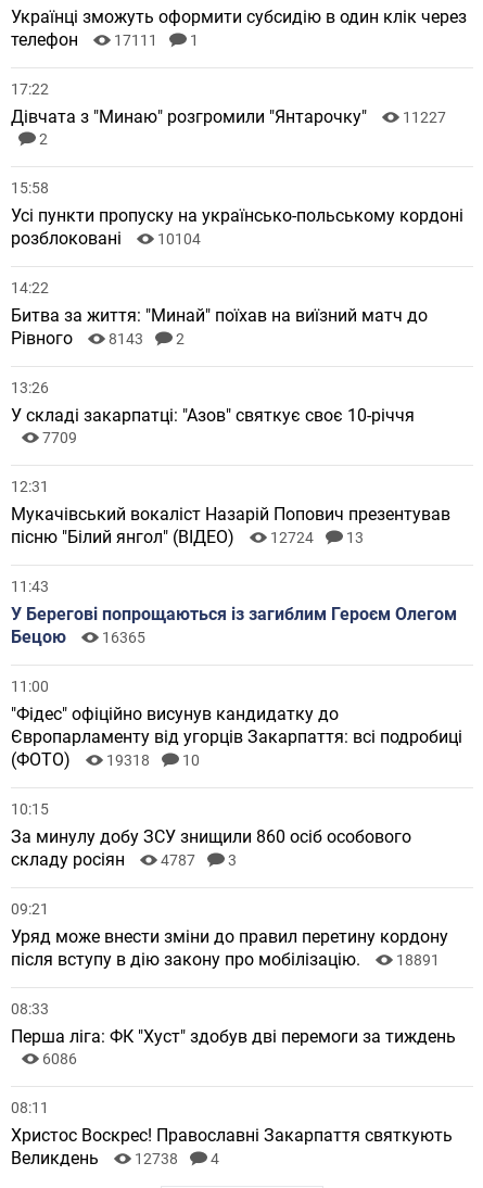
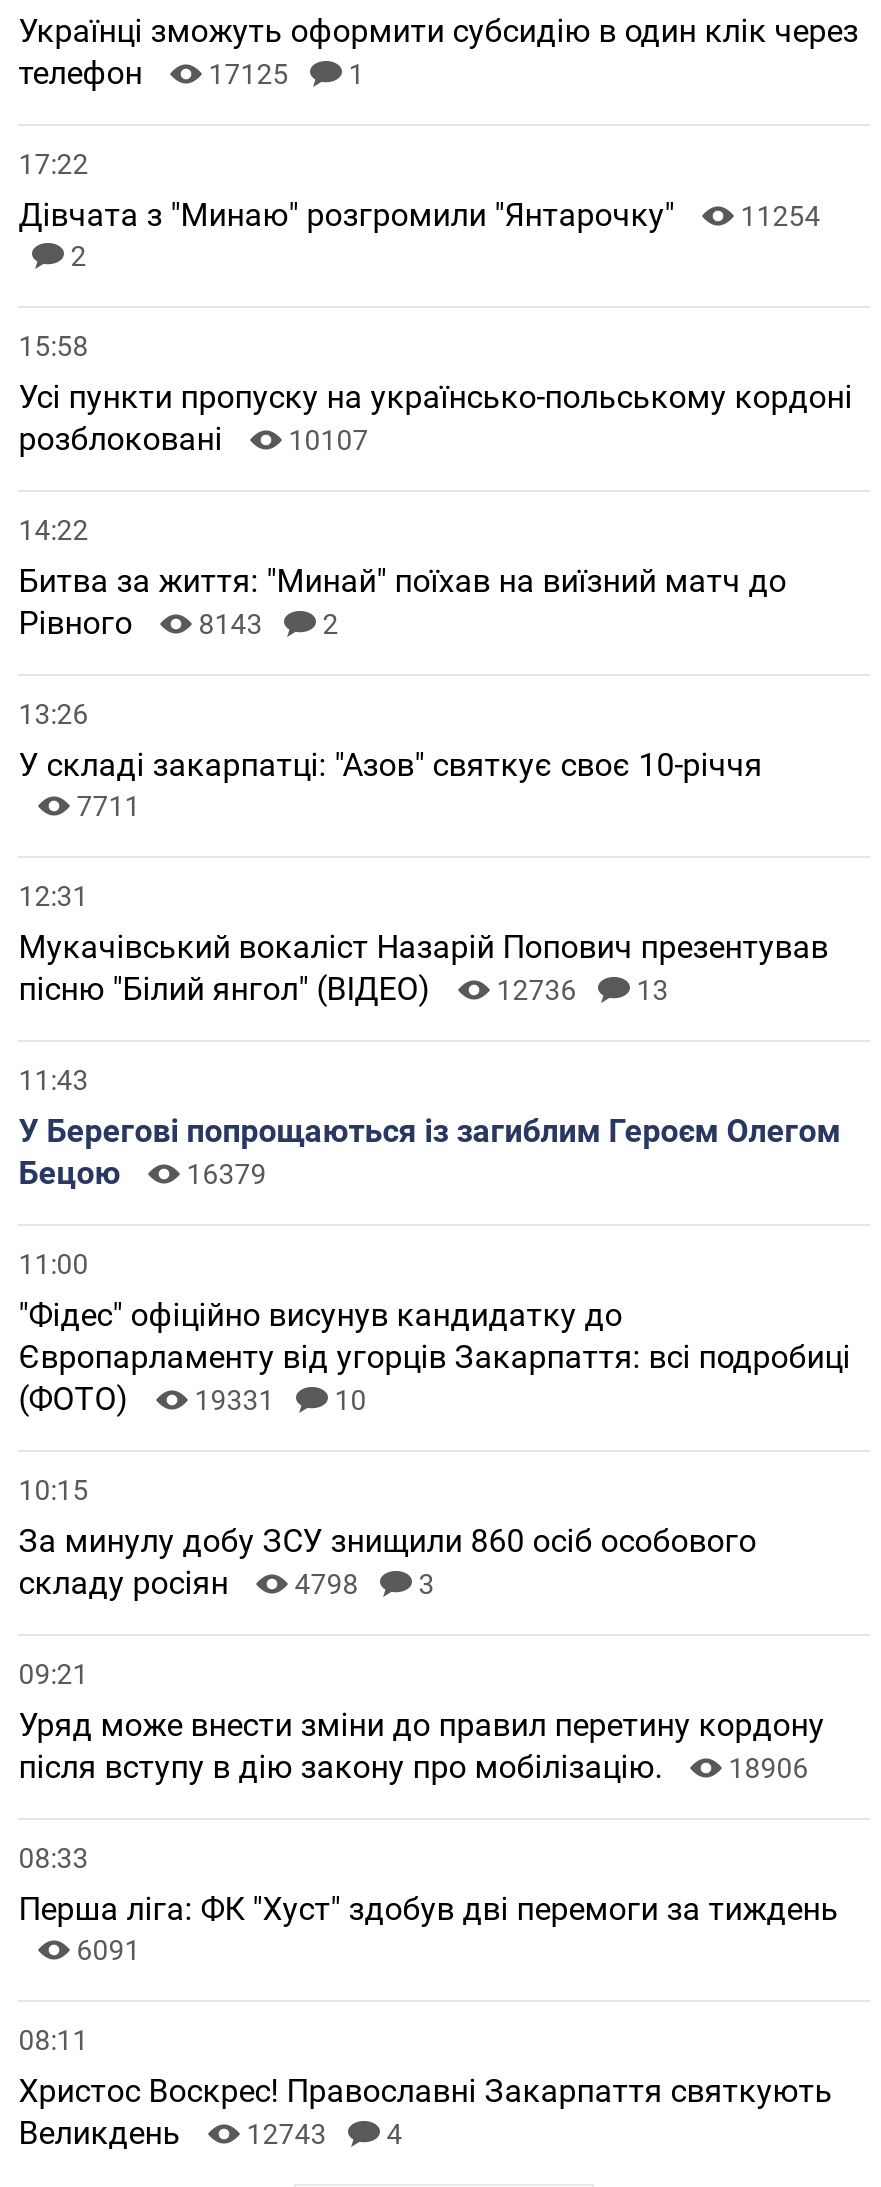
- телефон 17111 1
+ телефон 17125 1

- Дівчата з "Минаю" розгромили "Янтарочку" 11227
+ Дівчата з "Минаю" розгромили "Янтарочку" 11254

- розблоковані 10104
+ розблоковані 10107

- 7709
+ 7711

- пісню "Білий янгол" (ВІДЕО) 12724 13
+ пісню "Білий янгол" (ВІДЕО) 12736 13

- Бецою 16365
+ Бецою 16379

- (ФОТО) 19318 10
+ (ФОТО) 19331 10

- складу росіян 4787 3
+ складу росіян 4798 3

- після вступу в дію закону про мобілізацію. 18891
+ після вступу в дію закону про мобілізацію. 18906

- 6086
+ 6091

- Великдень 12738 4
+ Великдень 12743 4
